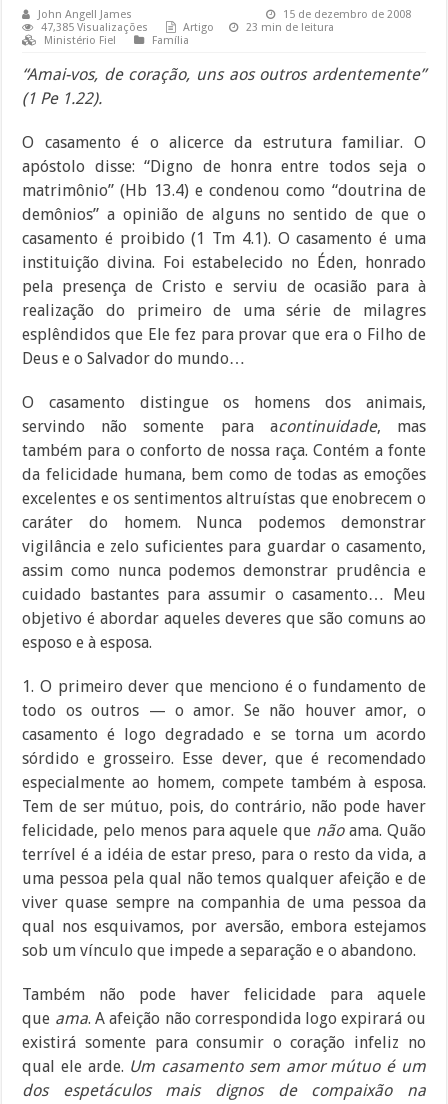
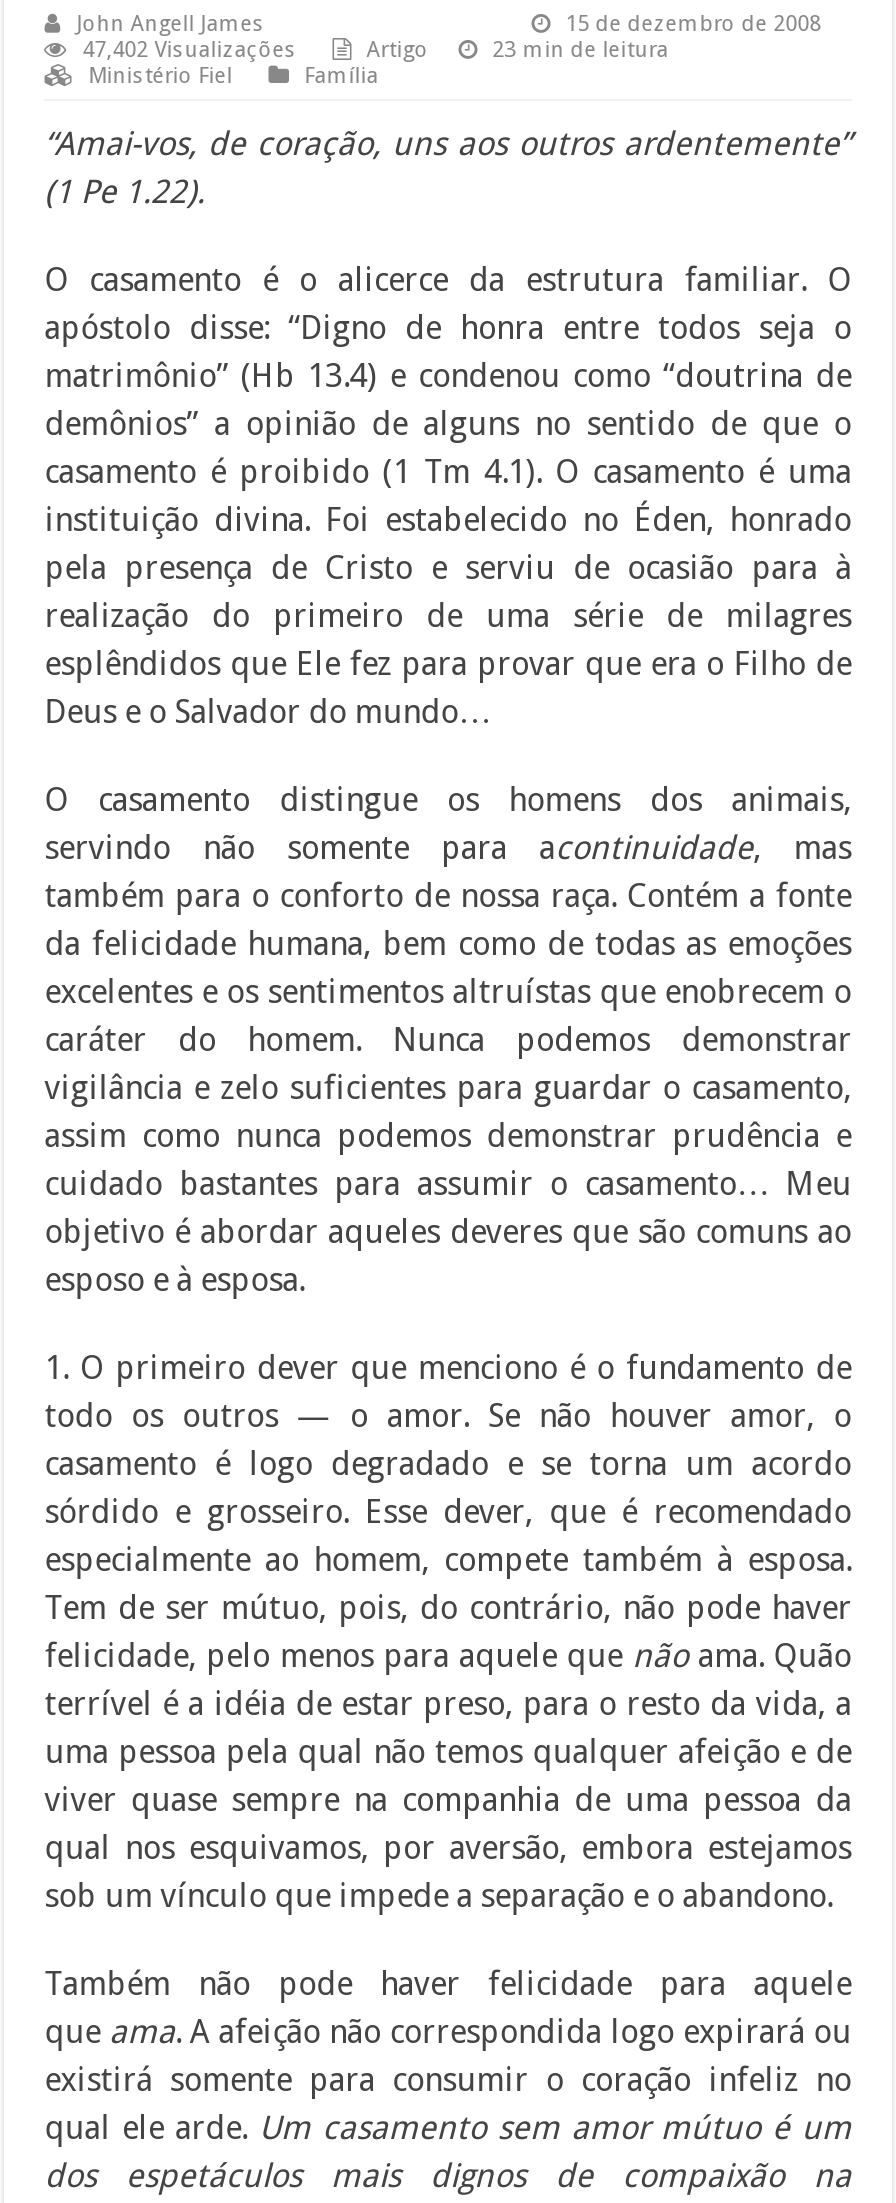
- 47,385 Visualizações
+ 47,402 Visualizações
